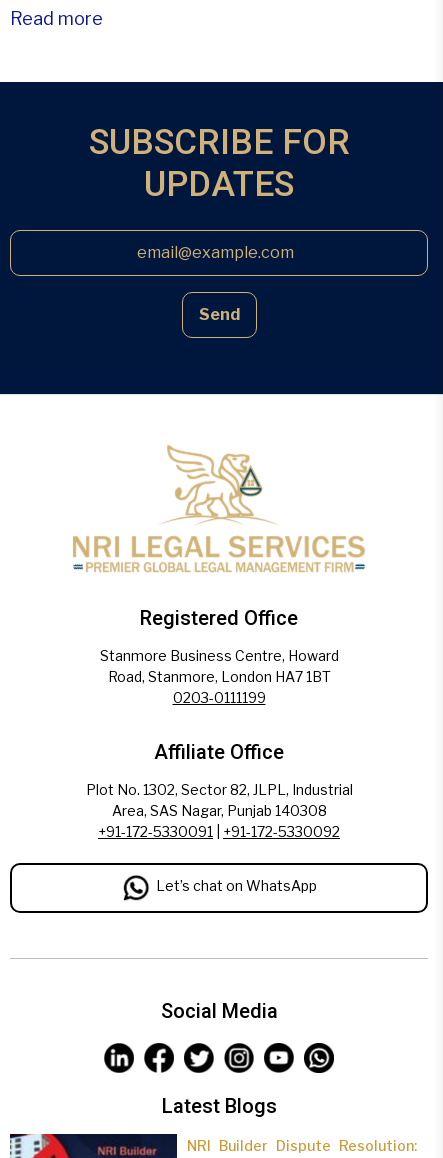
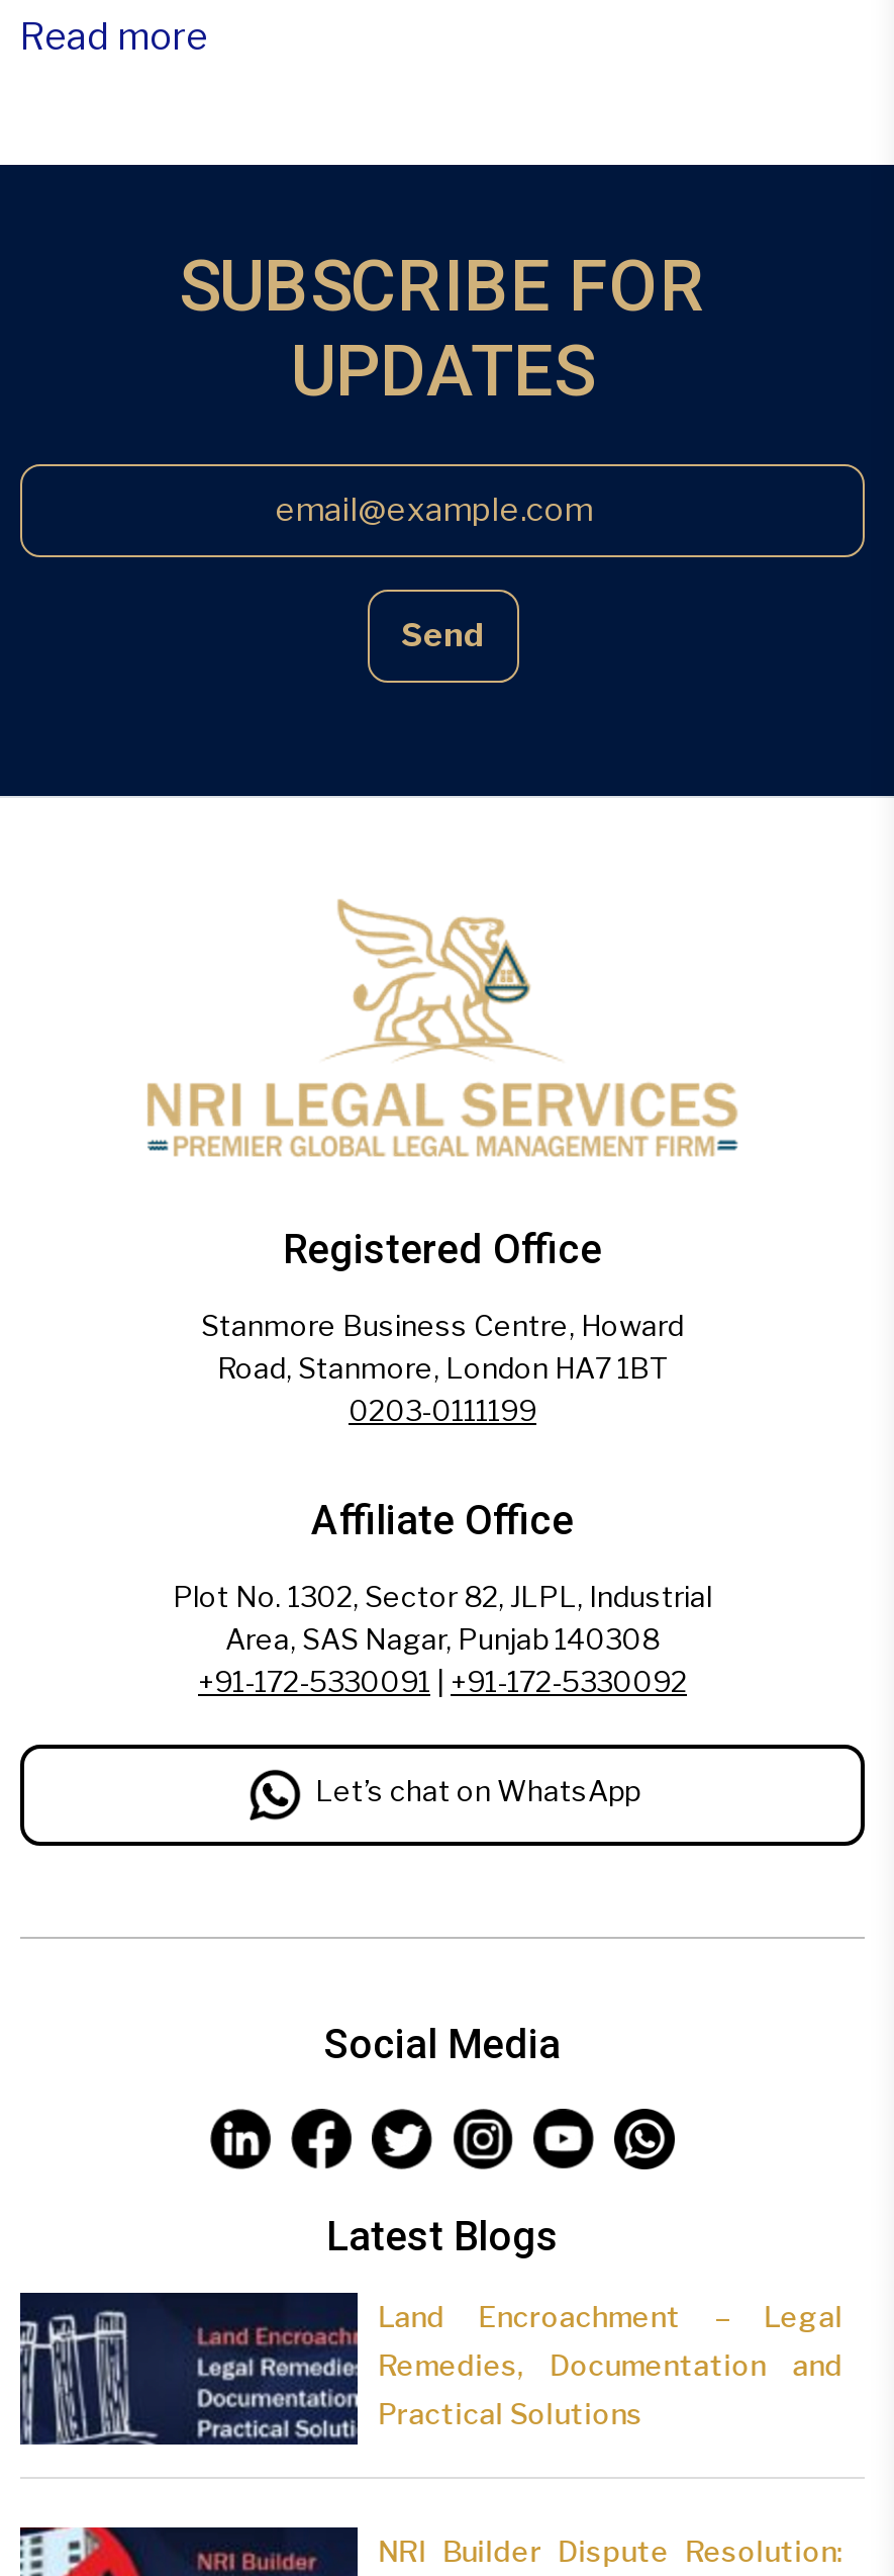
+ [image]
+ Land Encroachment – Legal
+ Remedies, Documentation and
+ Practical Solutions
